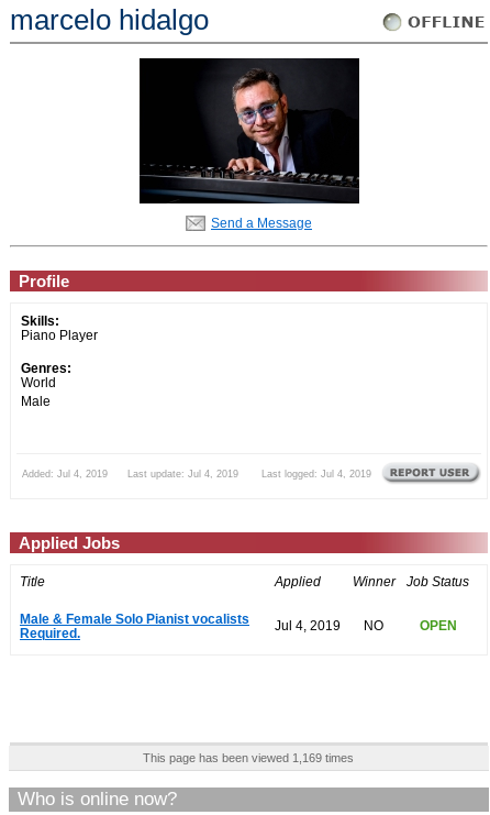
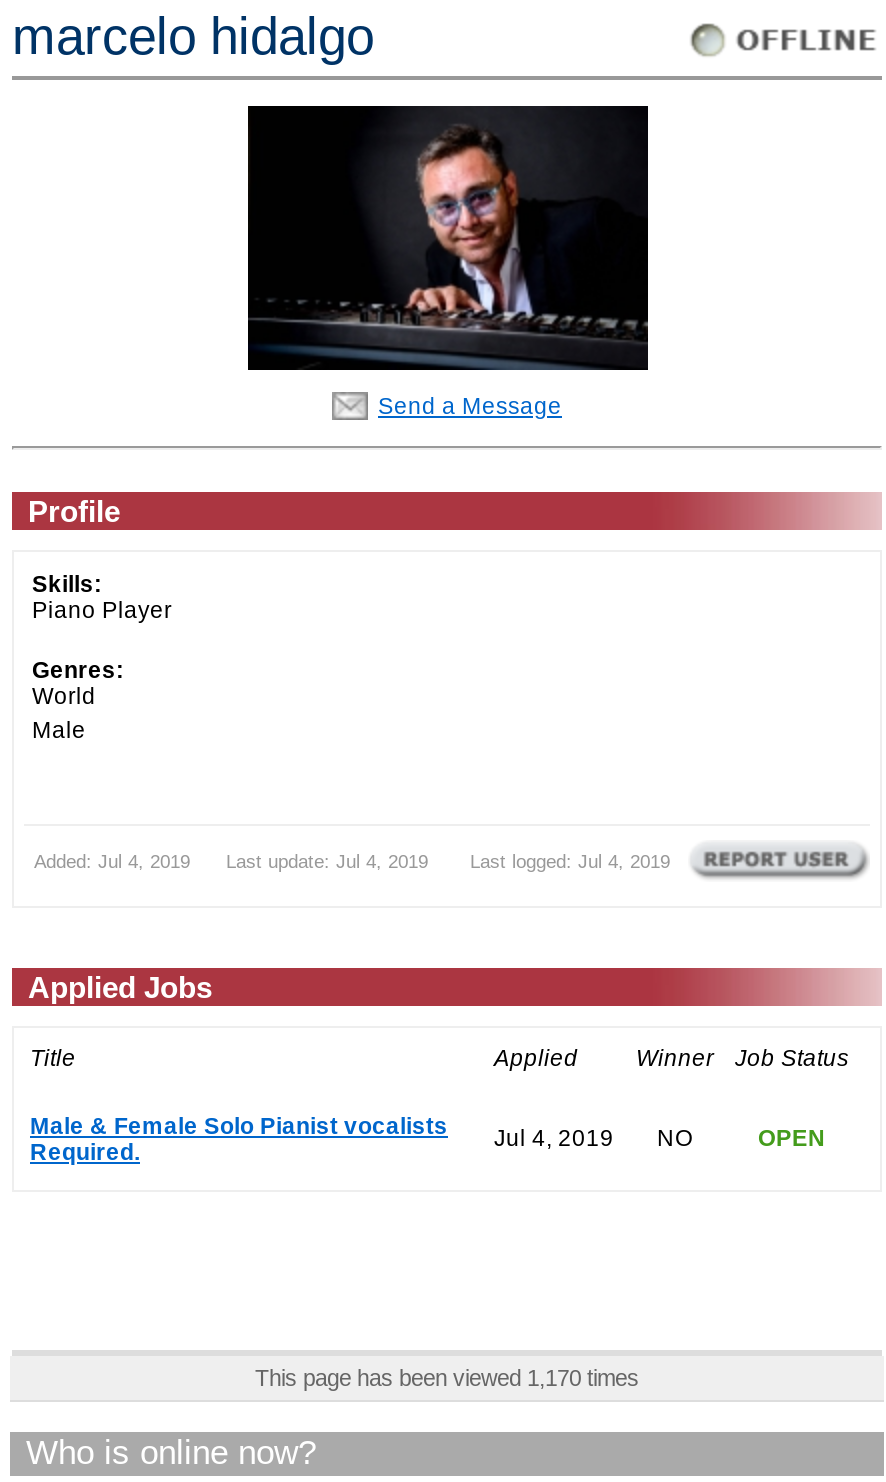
- This page has been viewed 1,169 times
+ This page has been viewed 1,170 times
